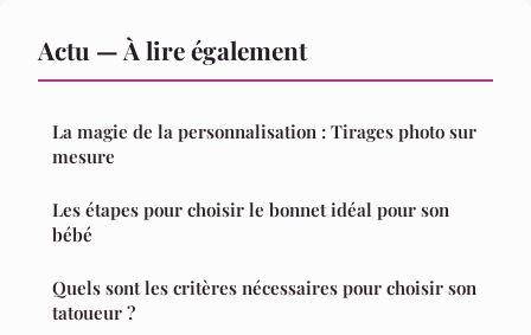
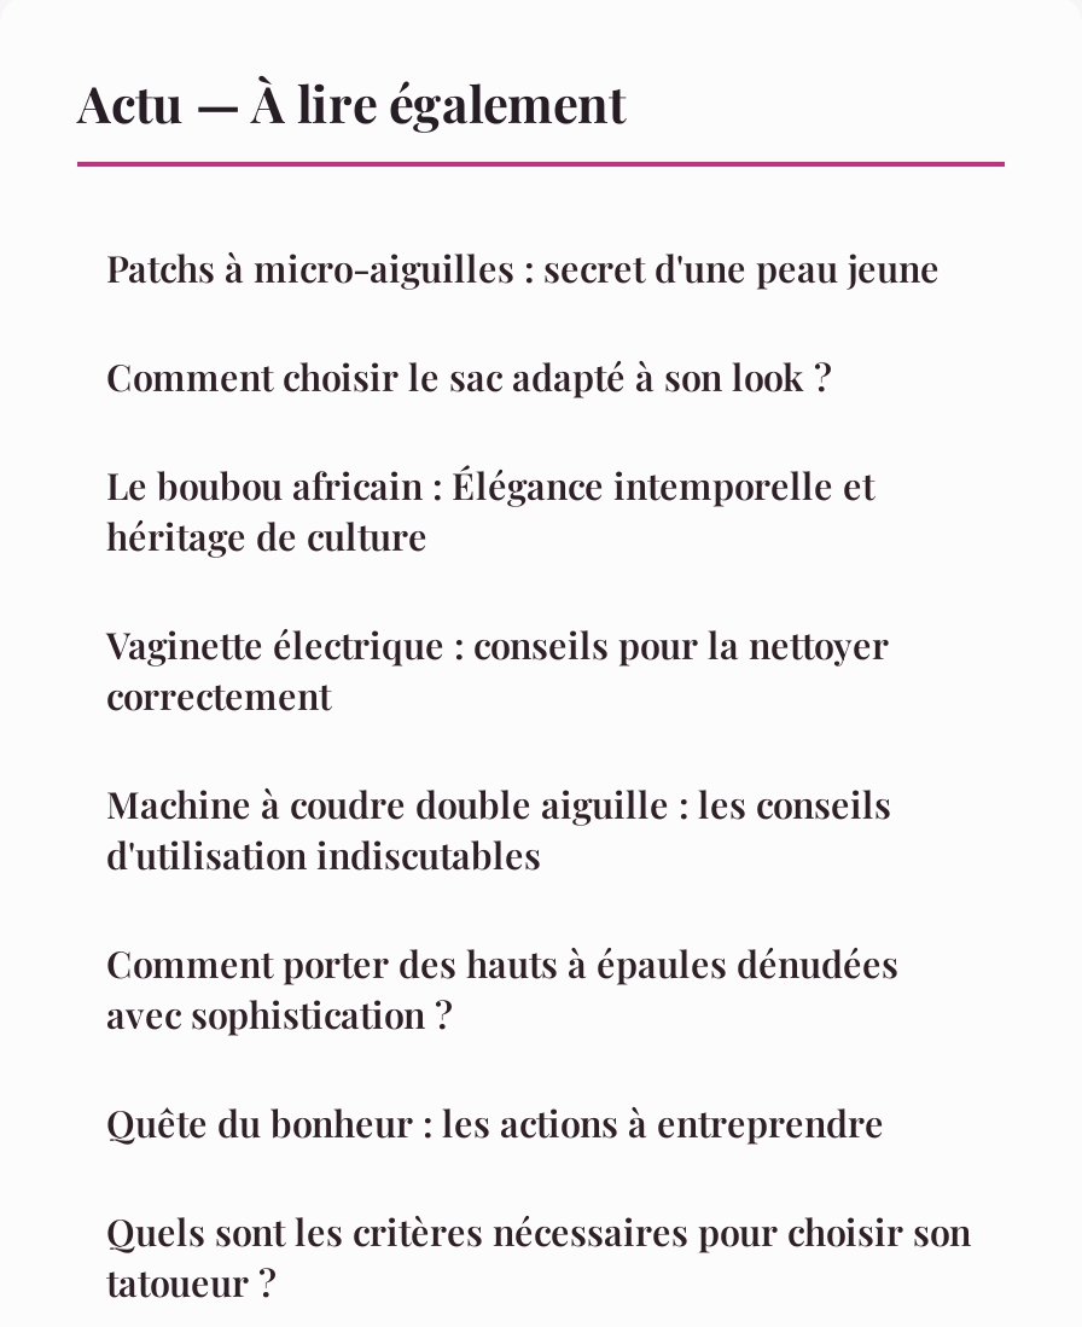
- La magie de la personnalisation : Tirages photo sur
- mesure
- Les étapes pour choisir le bonnet idéal pour son
- bébé
+ Patchs à micro-aiguilles : secret d'une peau jeune
+ Comment choisir le sac adapté à son look ?
+ Le boubou africain : Élégance intemporelle et
+ héritage de culture
+ Vaginette électrique : conseils pour la nettoyer
+ correctement
+ Machine à coudre double aiguille : les conseils
+ d'utilisation indiscutables
+ Comment porter des hauts à épaules dénudées
+ avec sophistication ?
+ Quête du bonheur : les actions à entreprendre
